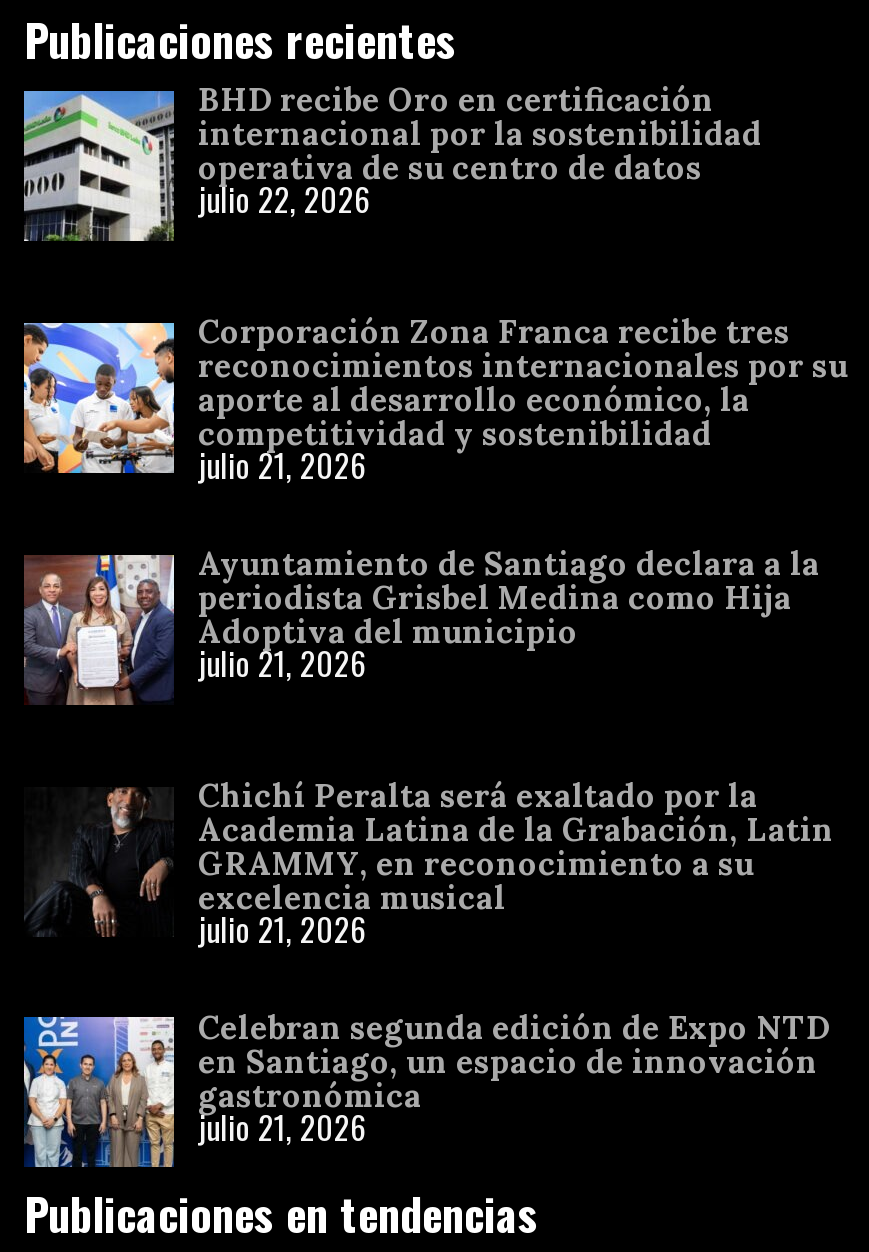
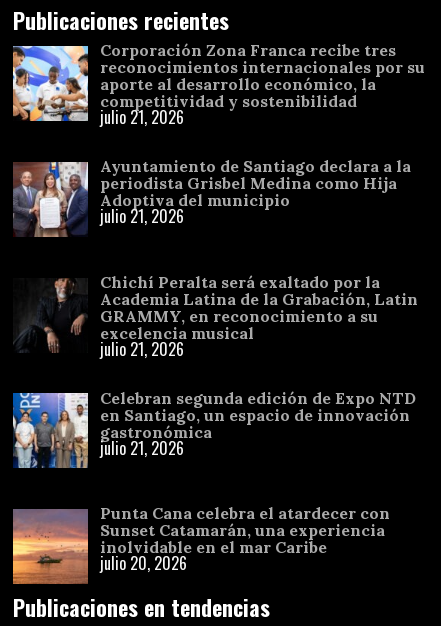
- [image]
- BHD recibe Oro en certificación
- internacional por la sostenibilidad
- operativa de su centro de datos
- julio 22, 2026

moved up: [image] | Corporación Zona Franca recibe tres | reconocimientos internacionales por su | ... | gastronómica | julio 21, 2026

+ [image]
+ Punta Cana celebra el atardecer con
+ Sunset Catamarán, una experiencia
+ inolvidable en el mar Caribe
+ julio 20, 2026
